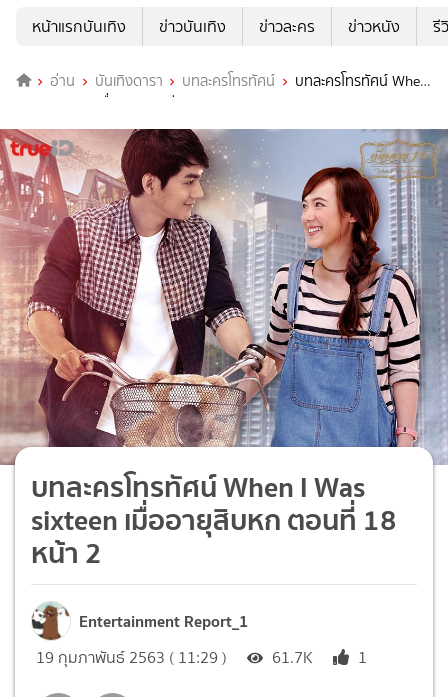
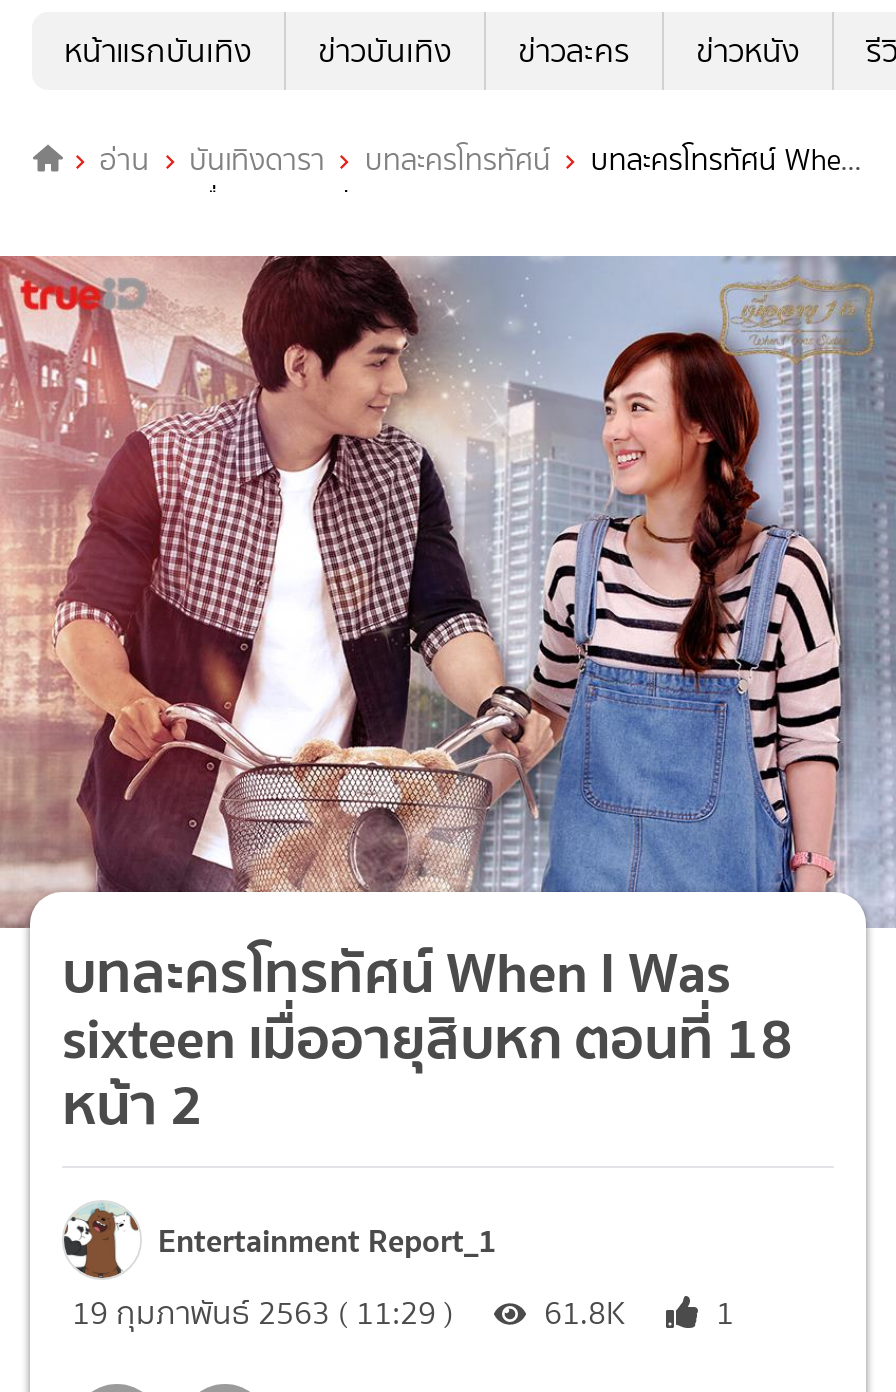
- 19 กุมภาพันธ์ 2563 ( 11:29 ) 61.7K 1
+ 19 กุมภาพันธ์ 2563 ( 11:29 ) 61.8K 1
